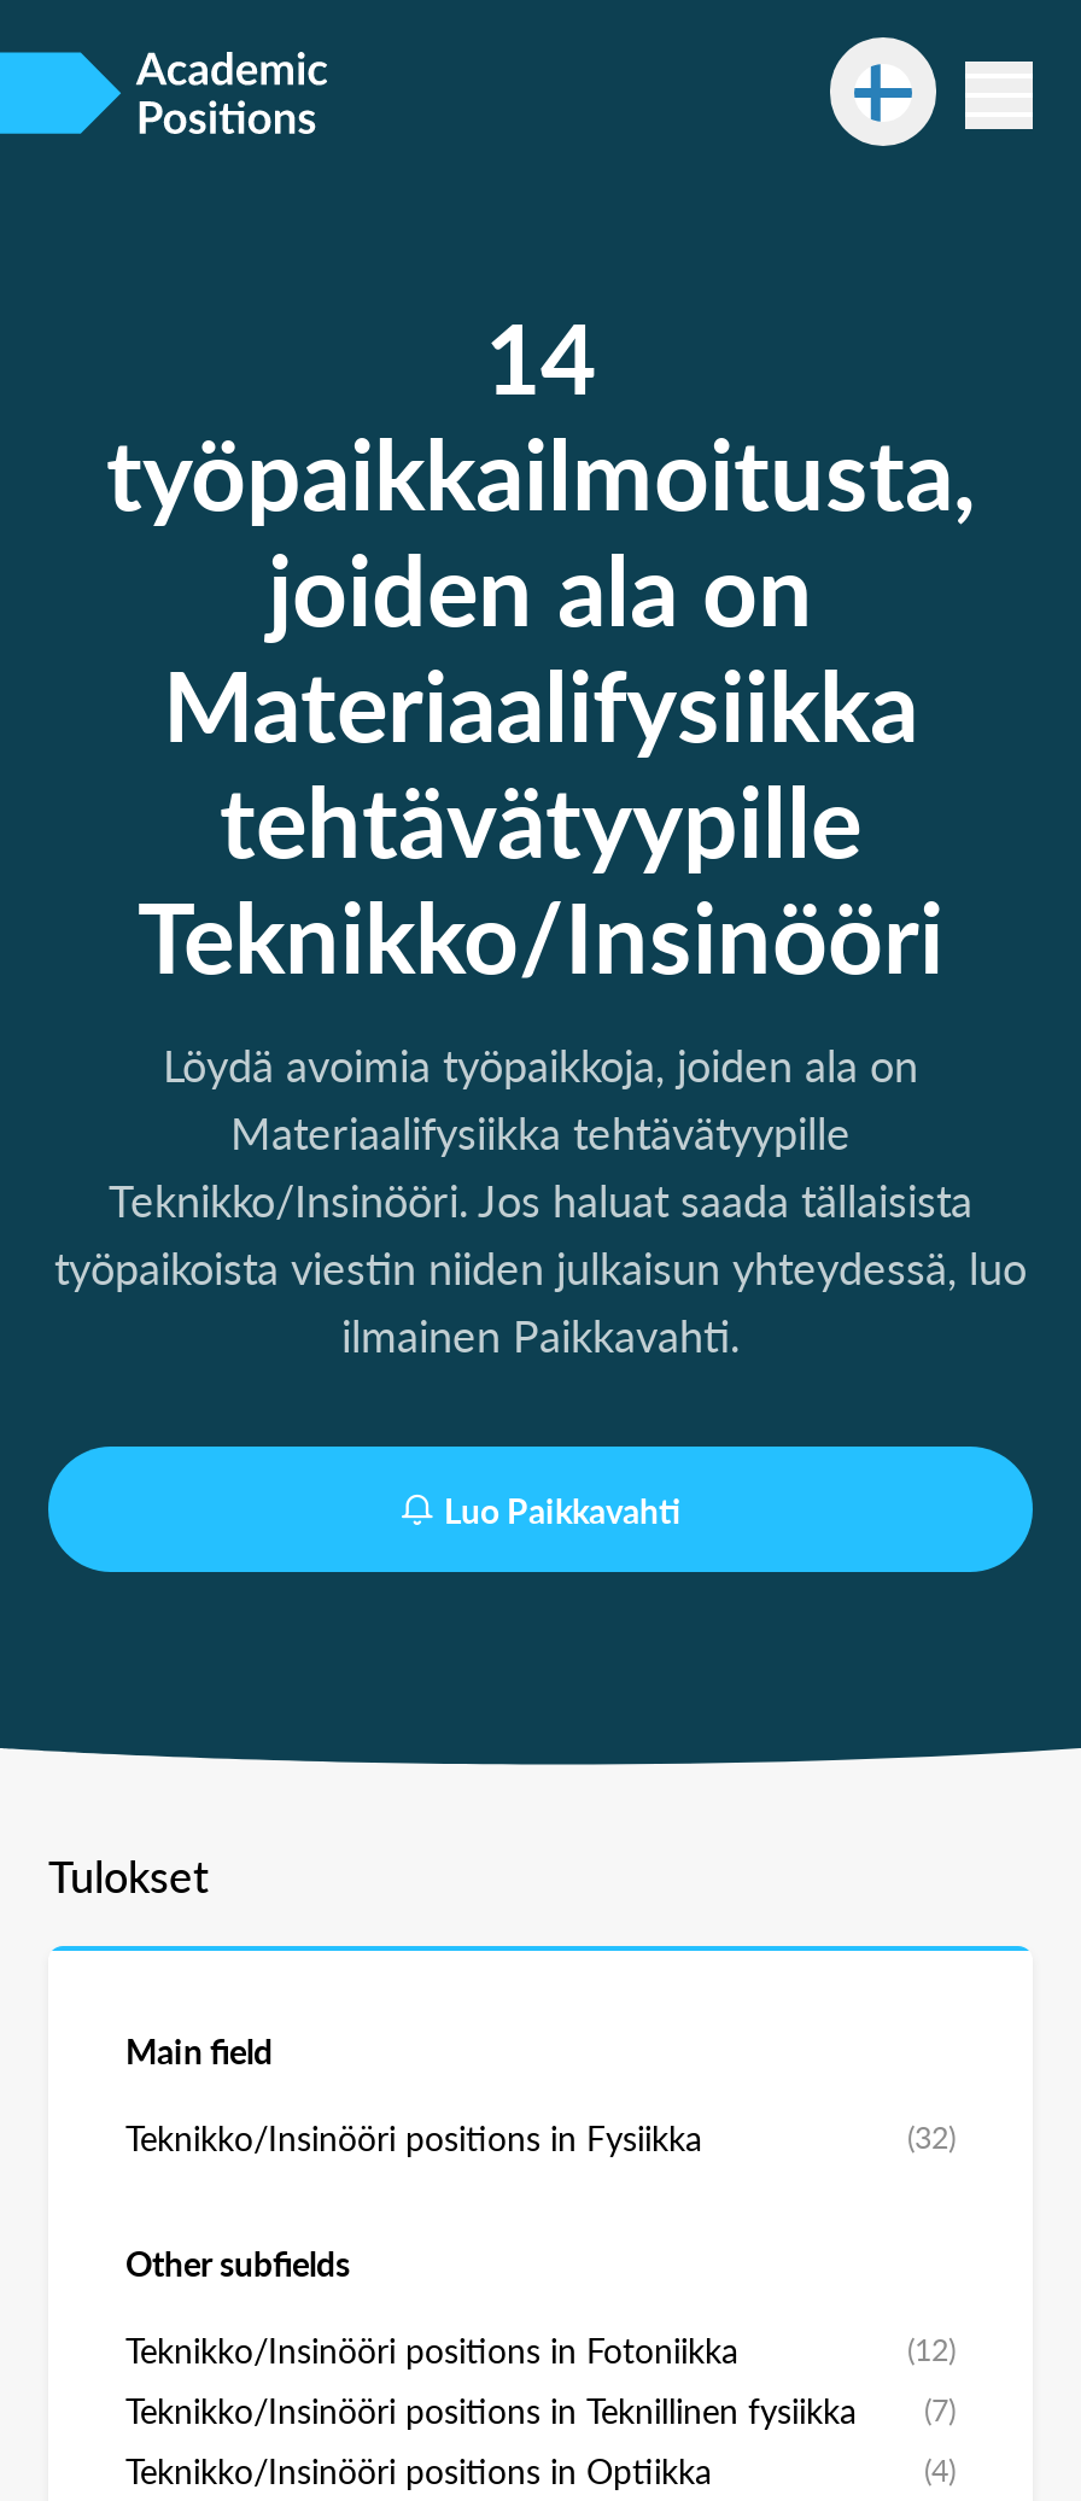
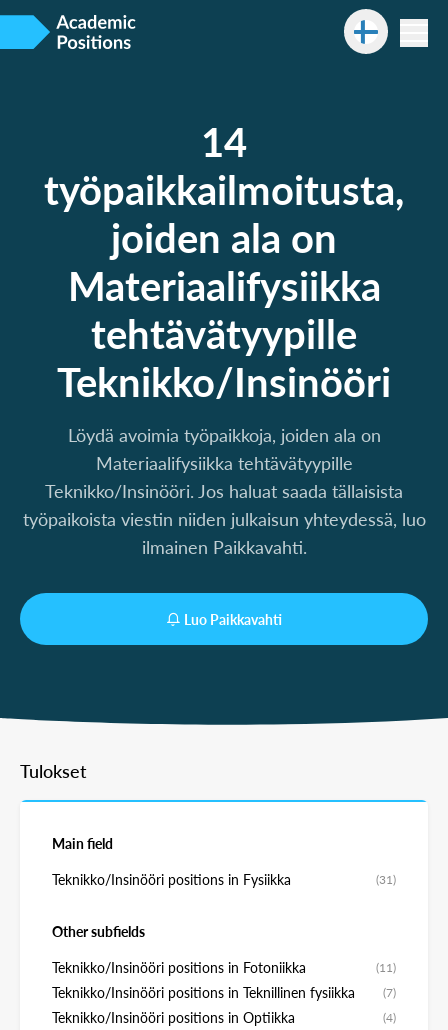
- (32)
+ (31)

- (12)
+ (11)
